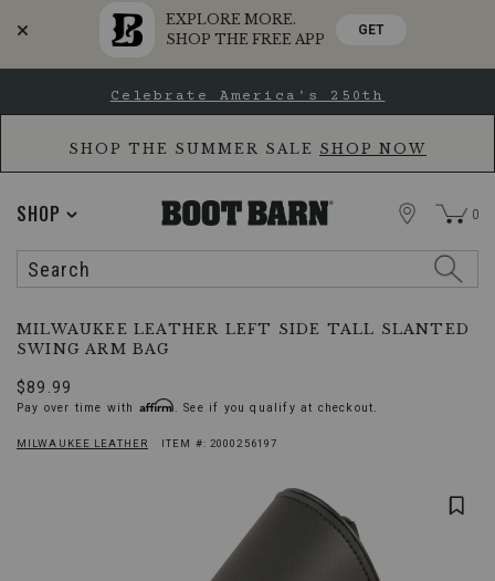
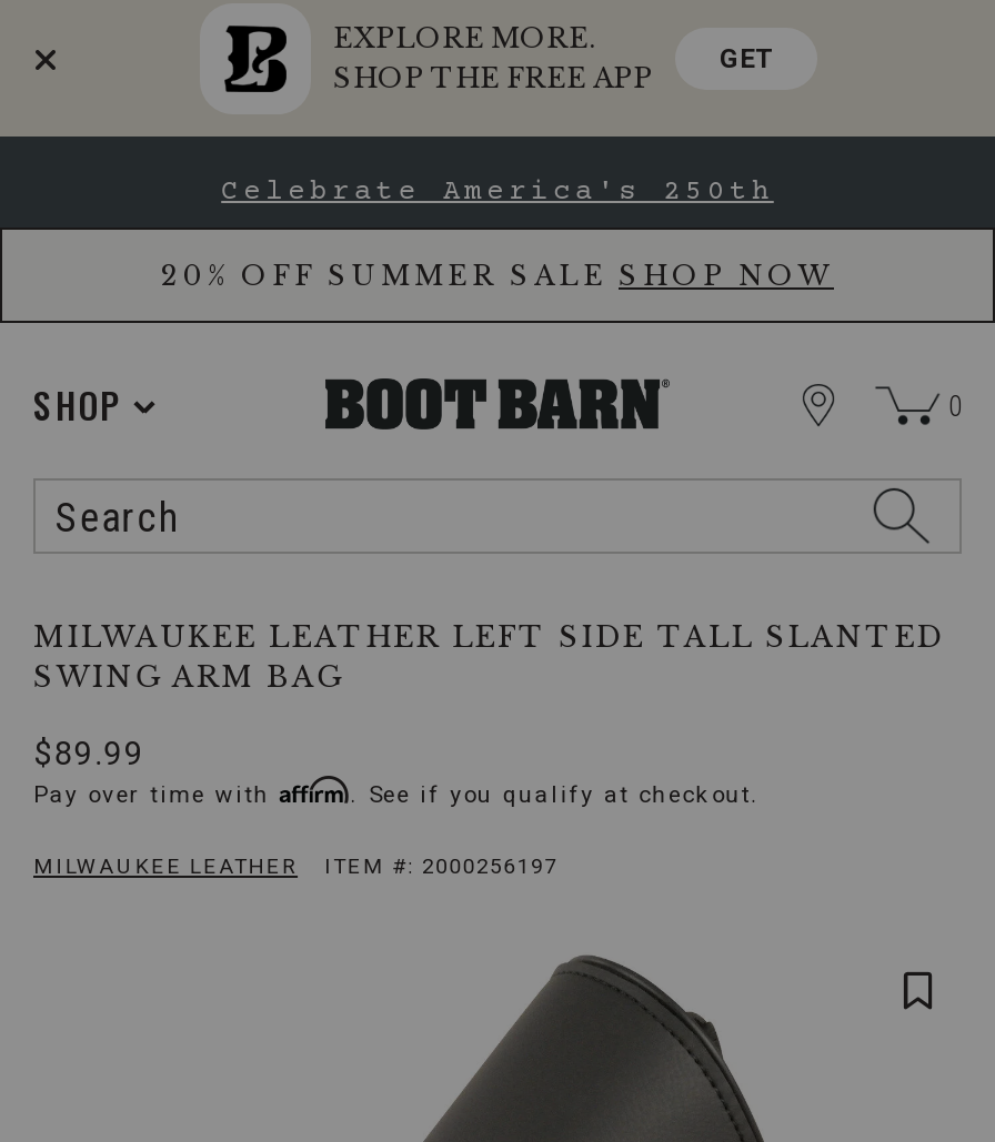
- SHOP THE SUMMER SALE SHOP NOW
+ 20% OFF SUMMER SALE SHOP NOW
